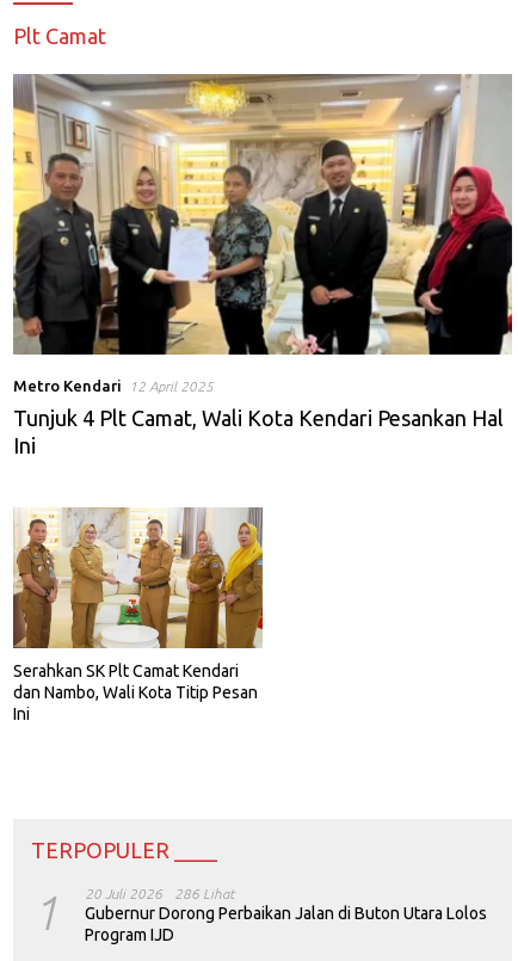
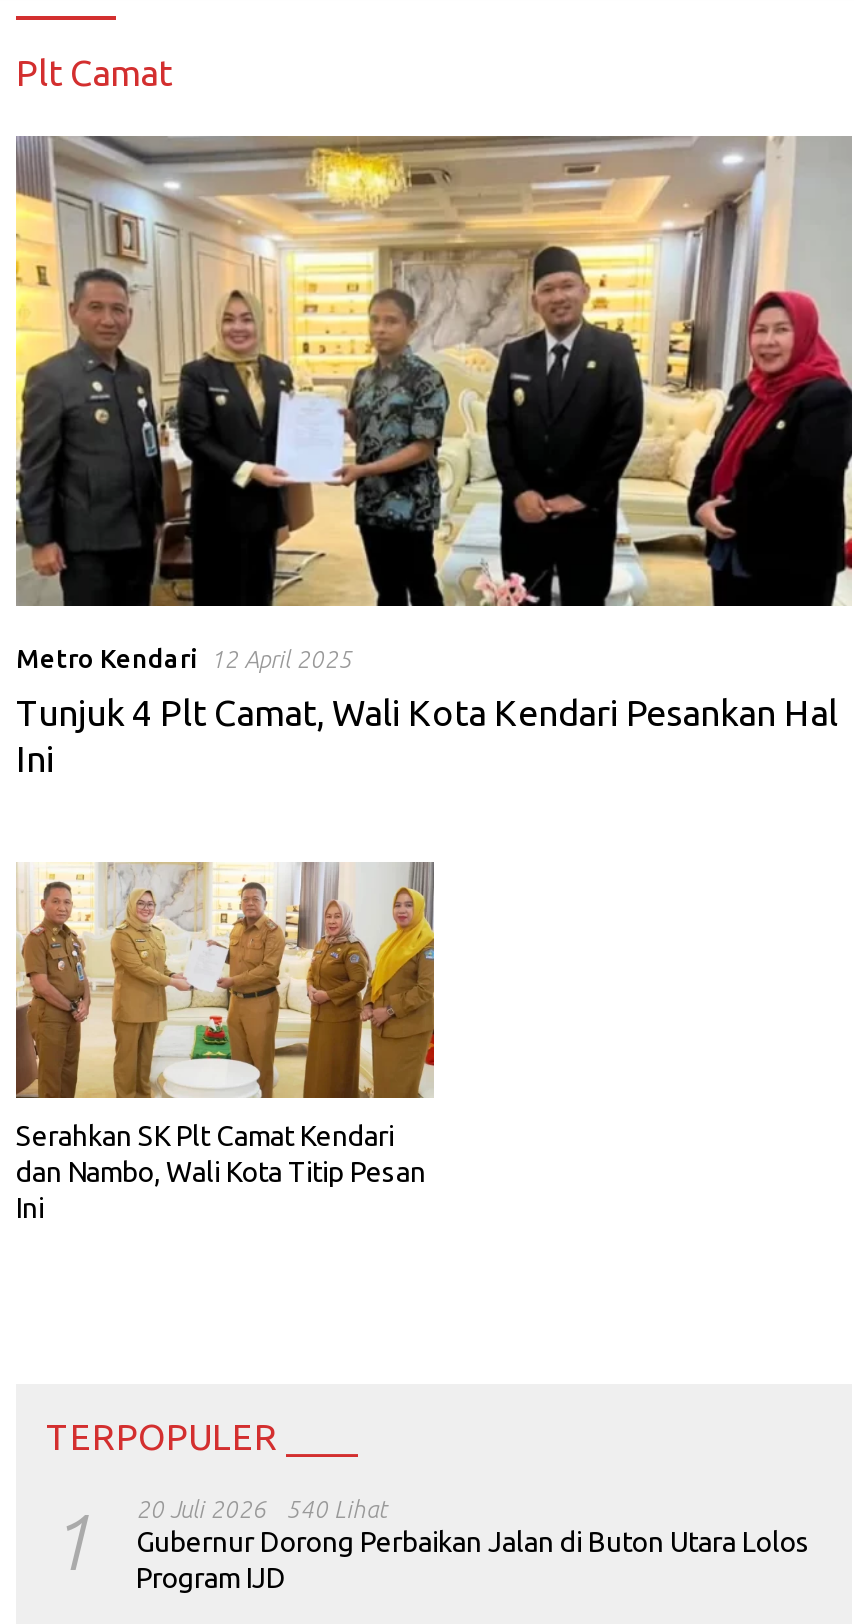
- 1 20 Juli 2026 Gubernur Dorong Perbaikan Jalan di Buton Utara Lolos Program IJD 286 Lihat
+ 1 20 Juli 2026 Gubernur Dorong Perbaikan Jalan di Buton Utara Lolos Program IJD 540 Lihat
